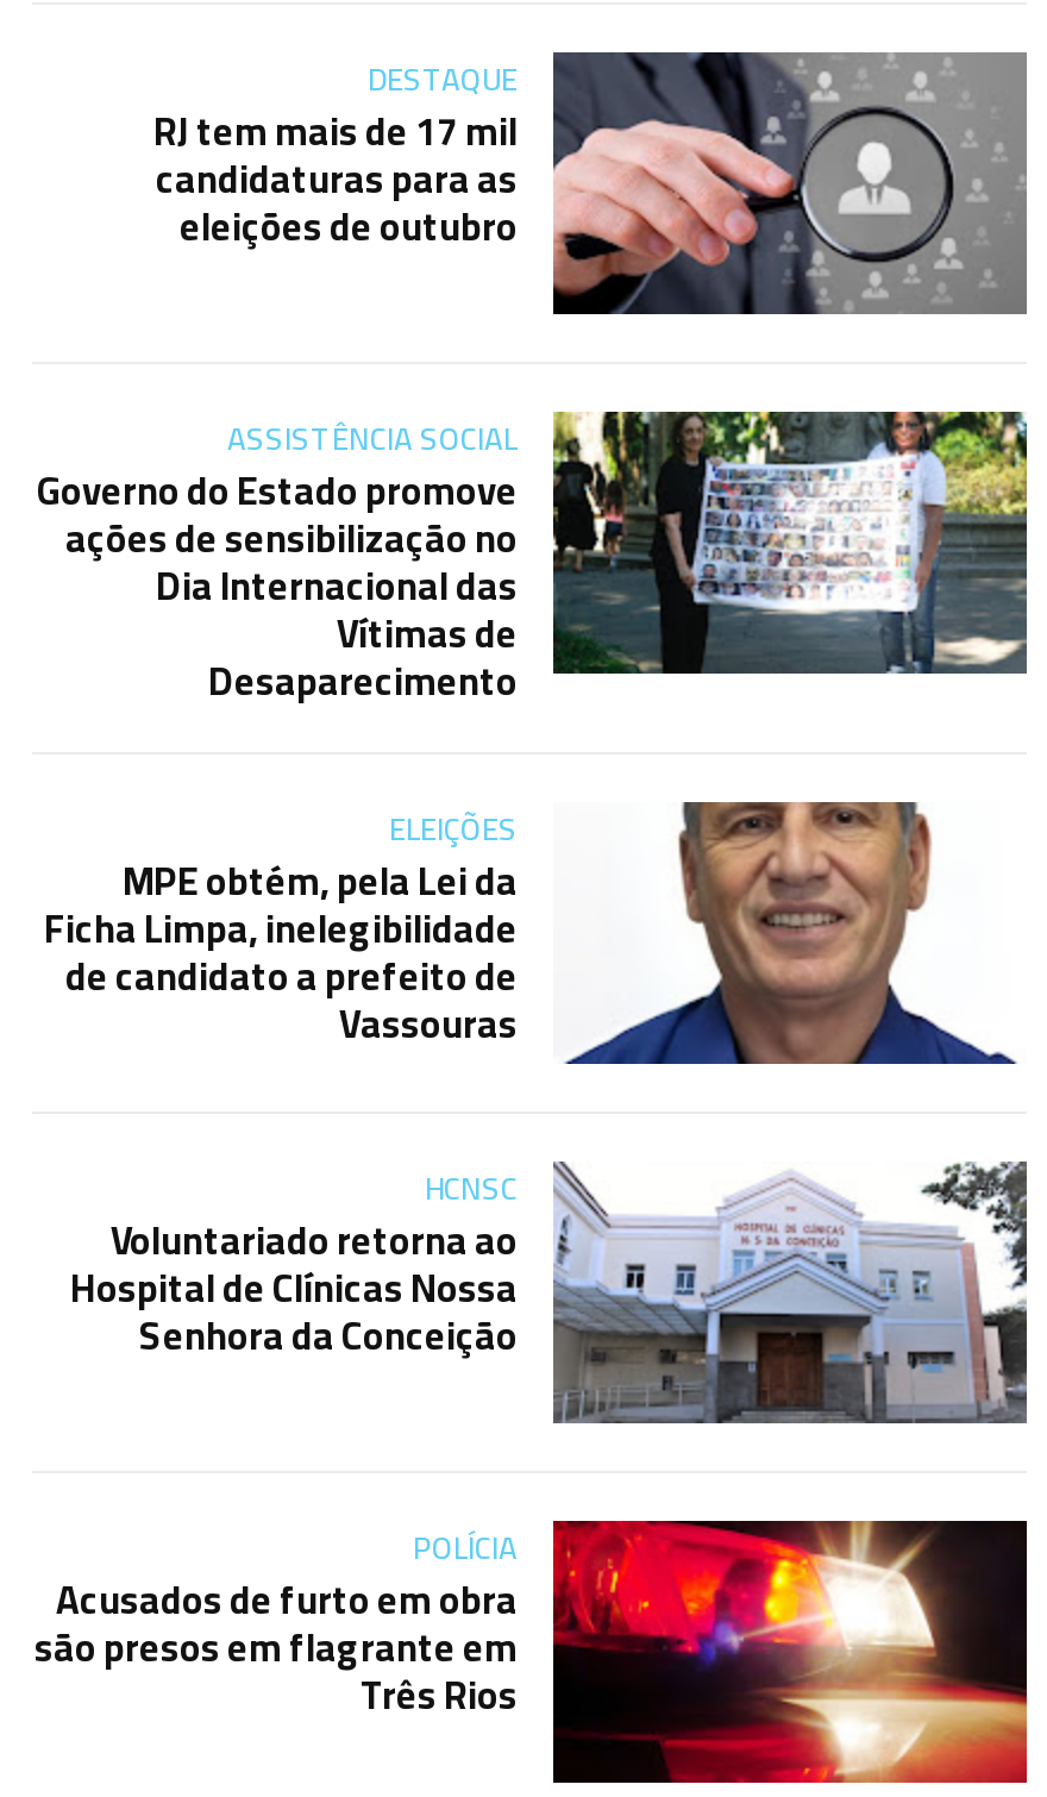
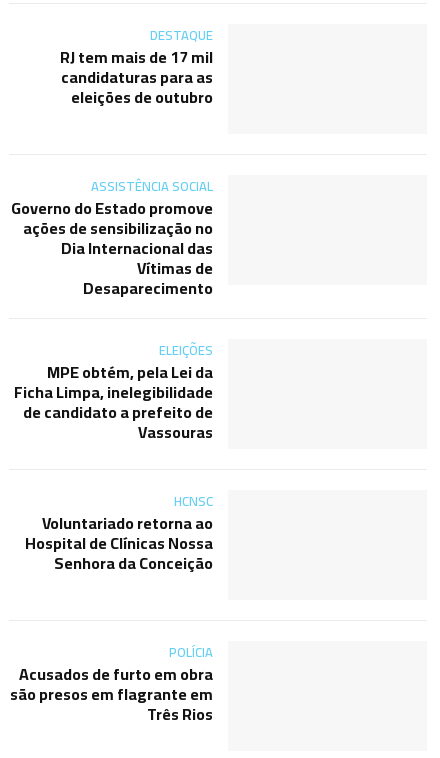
- [image]

- [image]

- [image]

- [image]

- [image]
